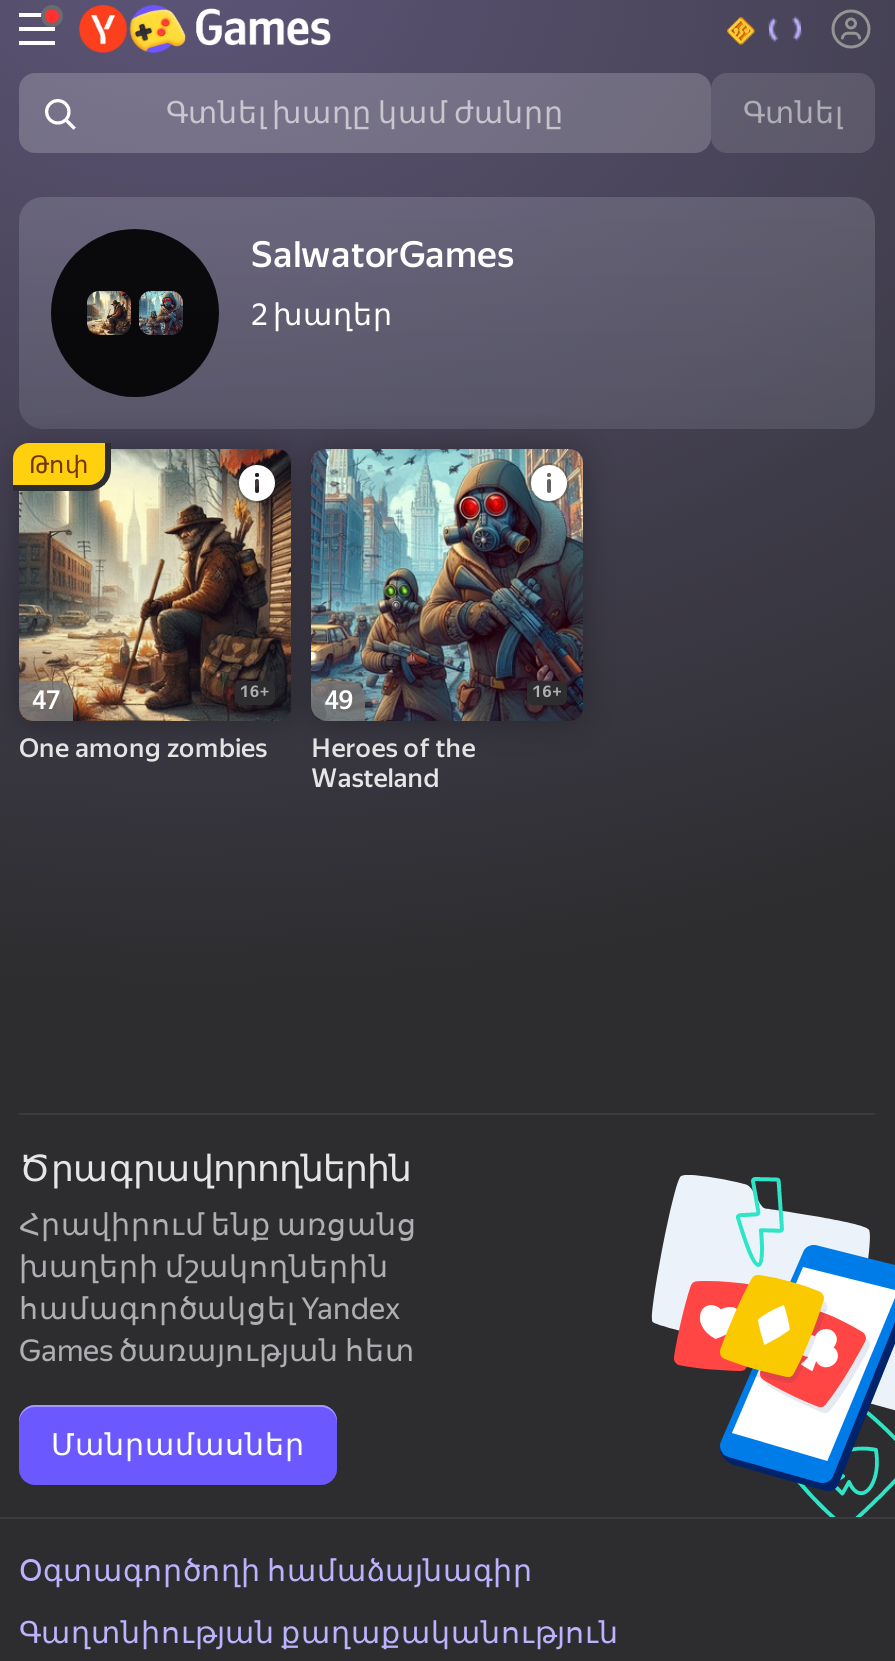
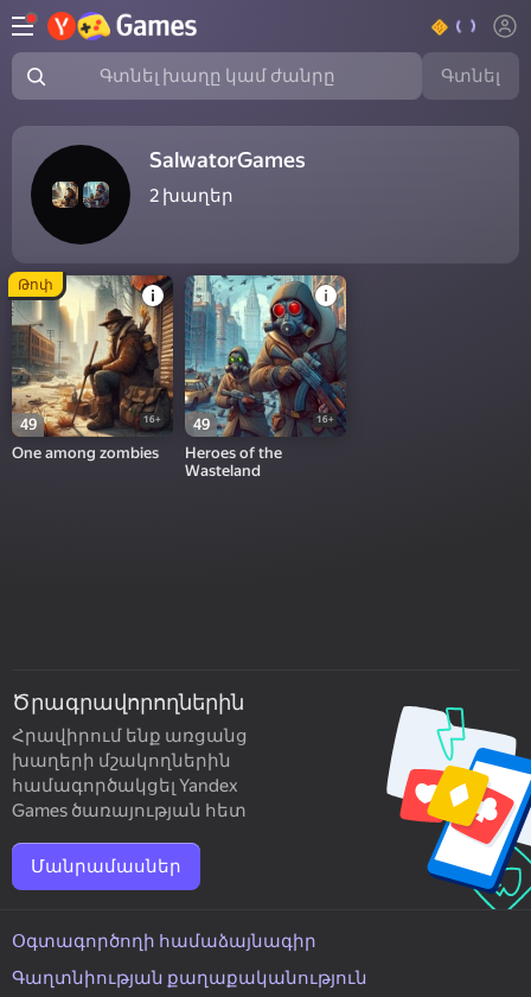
- 47
+ 49
